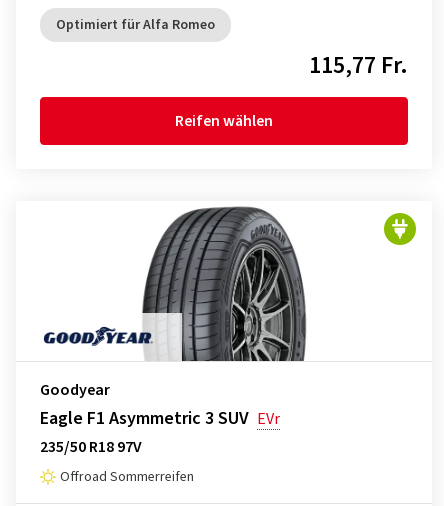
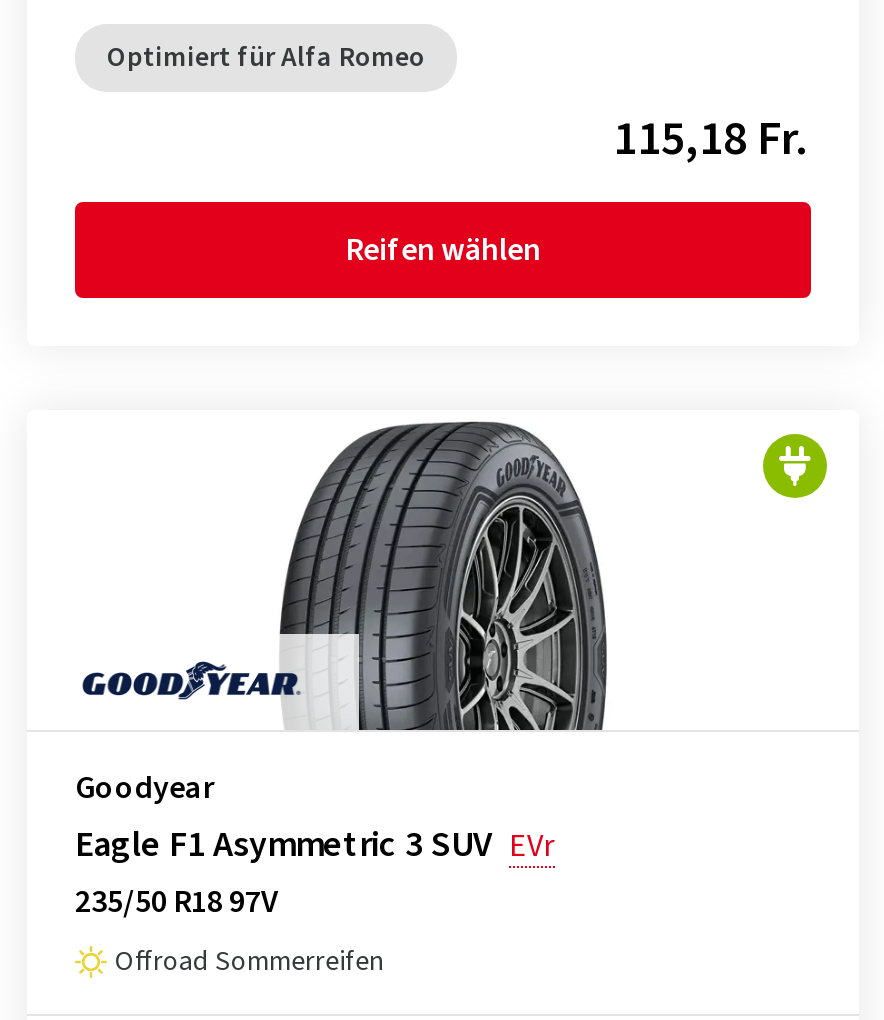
- 115,77 Fr.
+ 115,18 Fr.
